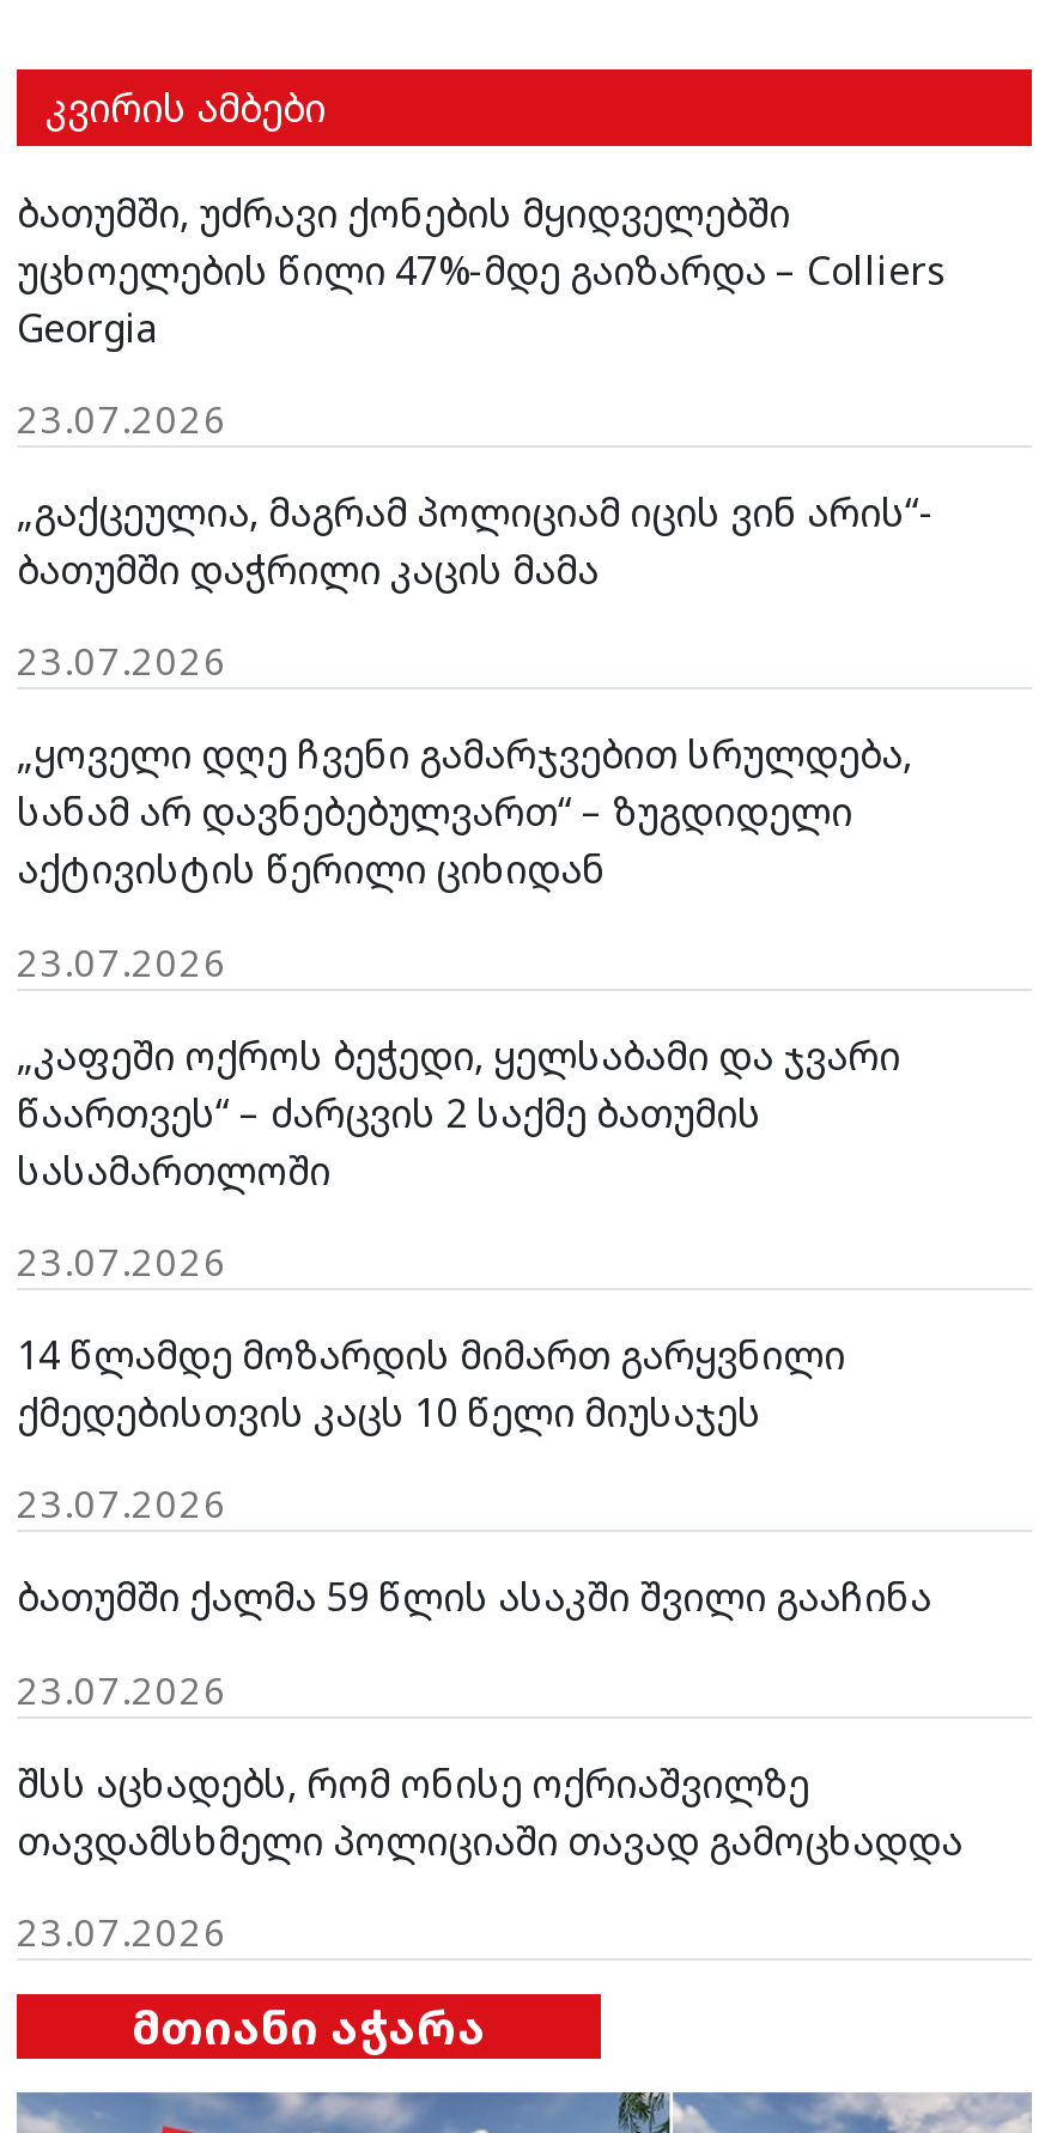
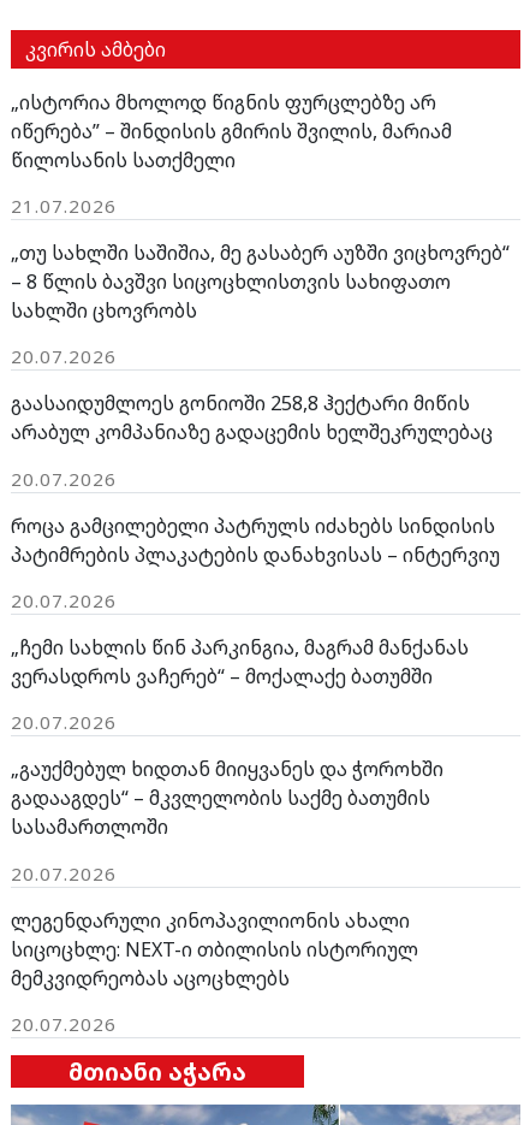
- ბათუმში, უძრავი ქონების მყიდველებში
- უცხოელების წილი 47%-მდე გაიზარდა – Colliers
- Georgia
- 23.07.2026
- „გაქცეულია, მაგრამ პოლიციამ იცის ვინ არის“-
- ბათუმში დაჭრილი კაცის მამა
- 23.07.2026
- „ყოველი დღე ჩვენი გამარჯვებით სრულდება,
- სანამ არ დავნებებულვართ“ – ზუგდიდელი
- აქტივისტის წერილი ციხიდან
- 23.07.2026
- „კაფეში ოქროს ბეჭედი, ყელსაბამი და ჯვარი
- წაართვეს“ – ძარცვის 2 საქმე ბათუმის
+ „ისტორია მხოლოდ წიგნის ფურცლებზე არ
+ იწერება” – შინდისის გმირის შვილის, მარიამ
+ წილოსანის სათქმელი
+ 21.07.2026
+ „თუ სახლში საშიშია, მე გასაბერ აუზში ვიცხოვრებ“
+ – 8 წლის ბავშვი სიცოცხლისთვის სახიფათო
+ სახლში ცხოვრობს
+ 20.07.2026
+ გაასაიდუმლოეს გონიოში 258,8 ჰექტარი მიწის
+ არაბულ კომპანიაზე გადაცემის ხელშეკრულებაც
+ 20.07.2026
+ როცა გამცილებელი პატრულს იძახებს სინდისის
+ პატიმრების პლაკატების დანახვისას – ინტერვიუ
+ 20.07.2026
+ „ჩემი სახლის წინ პარკინგია, მაგრამ მანქანას
+ ვერასდროს ვაჩერებ“ – მოქალაქე ბათუმში
+ 20.07.2026
+ „გაუქმებულ ხიდთან მიიყვანეს და ჭოროხში
+ გადააგდეს“ – მკვლელობის საქმე ბათუმის

moved down: სასამართლოში

- 23.07.2026
- 14 წლამდე მოზარდის მიმართ გარყვნილი
- ქმედებისთვის კაცს 10 წელი მიუსაჯეს
- 23.07.2026
- ბათუმში ქალმა 59 წლის ასაკში შვილი გააჩინა
- 23.07.2026
- შსს აცხადებს, რომ ონისე ოქრიაშვილზე
- თავდამსხმელი პოლიციაში თავად გამოცხადდა
- 23.07.2026
+ 20.07.2026
+ ლეგენდარული კინოპავილიონის ახალი
+ სიცოცხლე: NEXT-ი თბილისის ისტორიულ
+ მემკვიდრეობას აცოცხლებს
+ 20.07.2026
